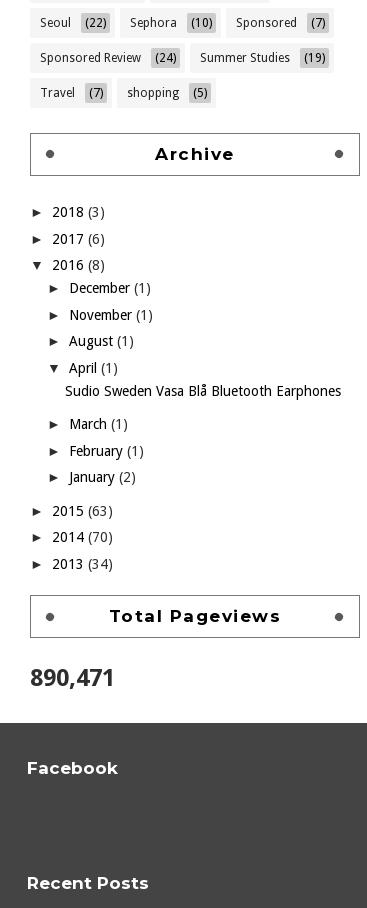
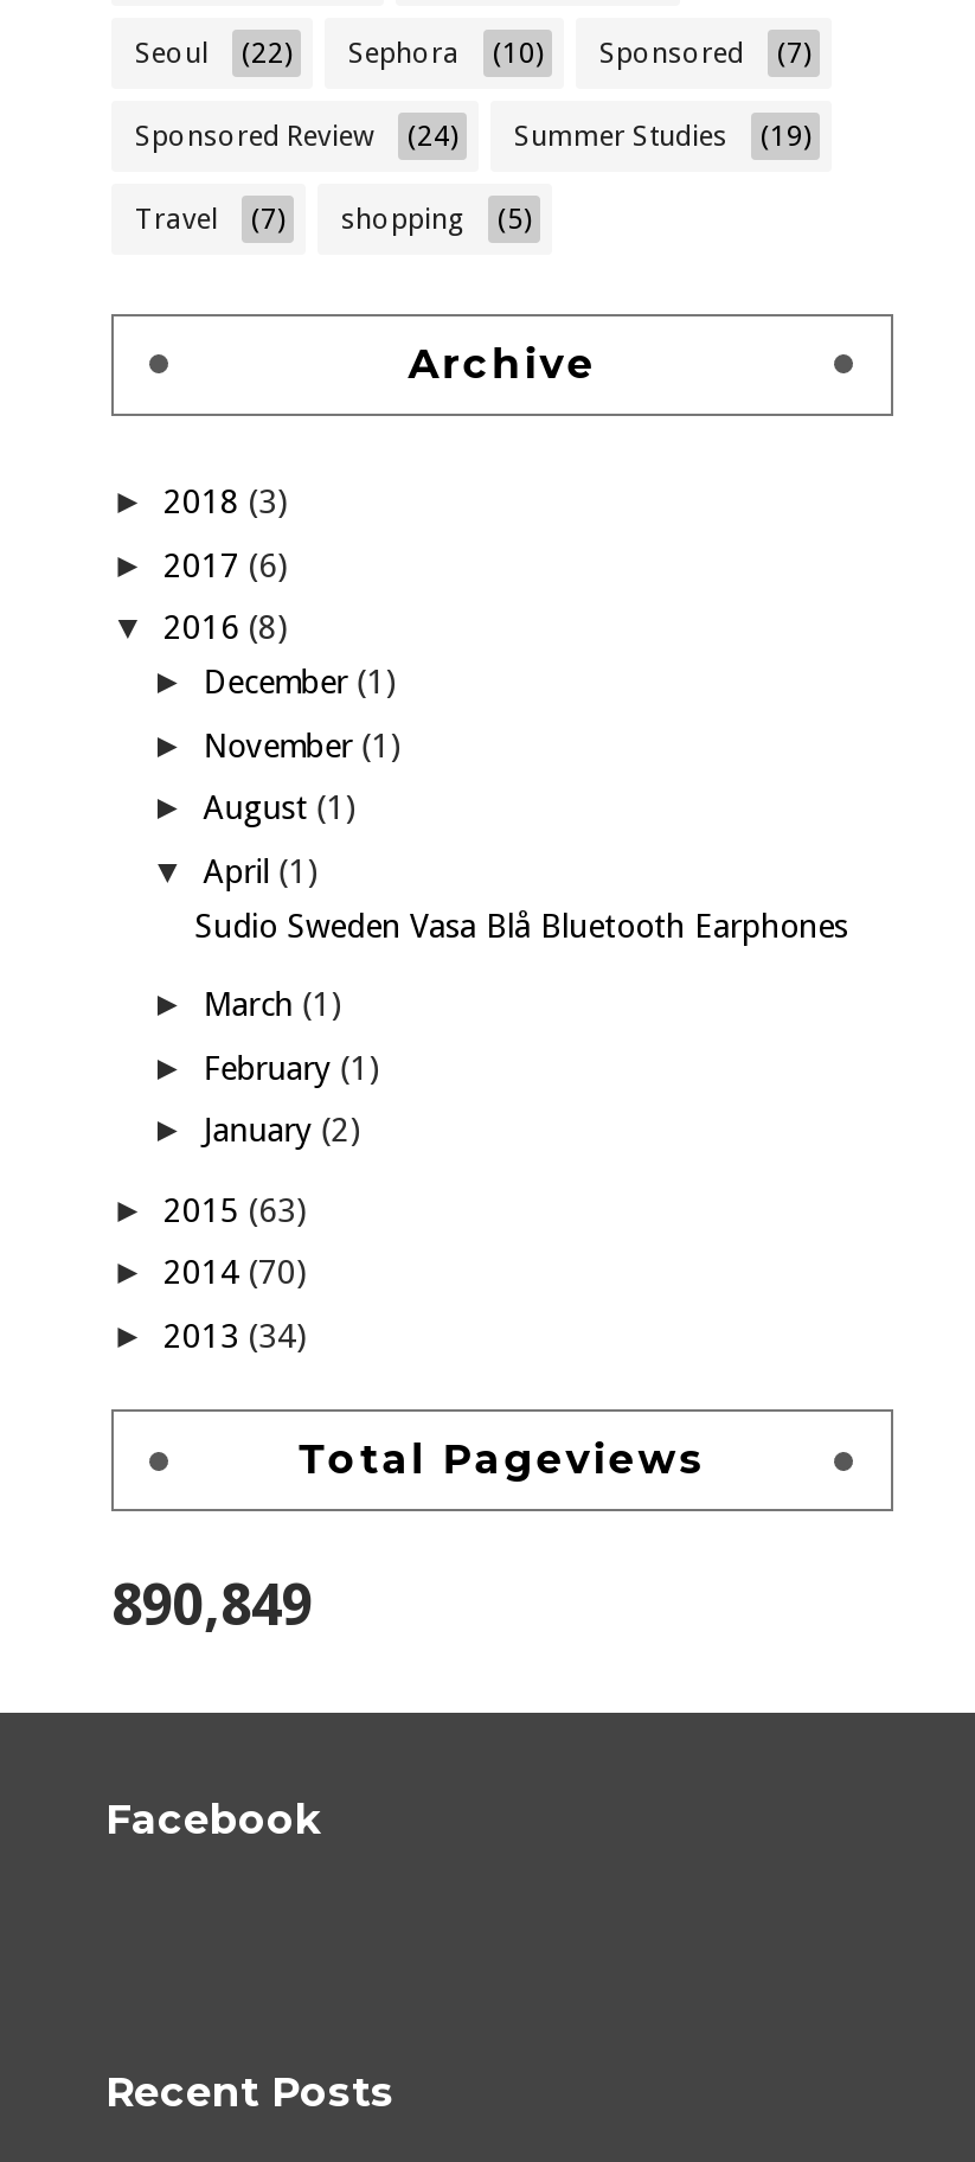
- 890,471
+ 890,849
